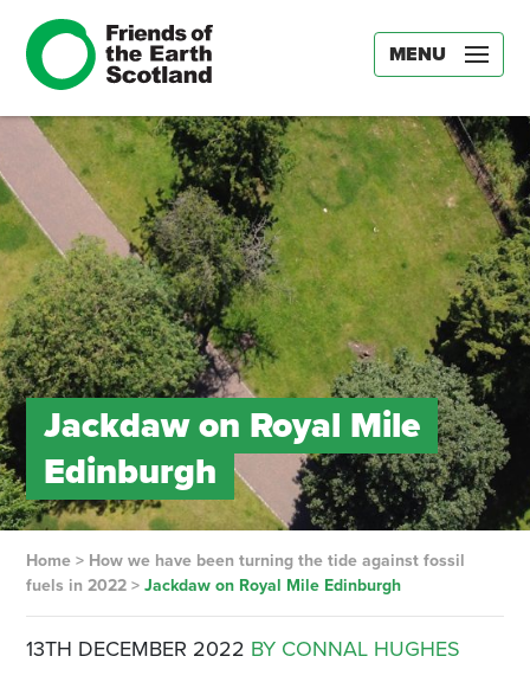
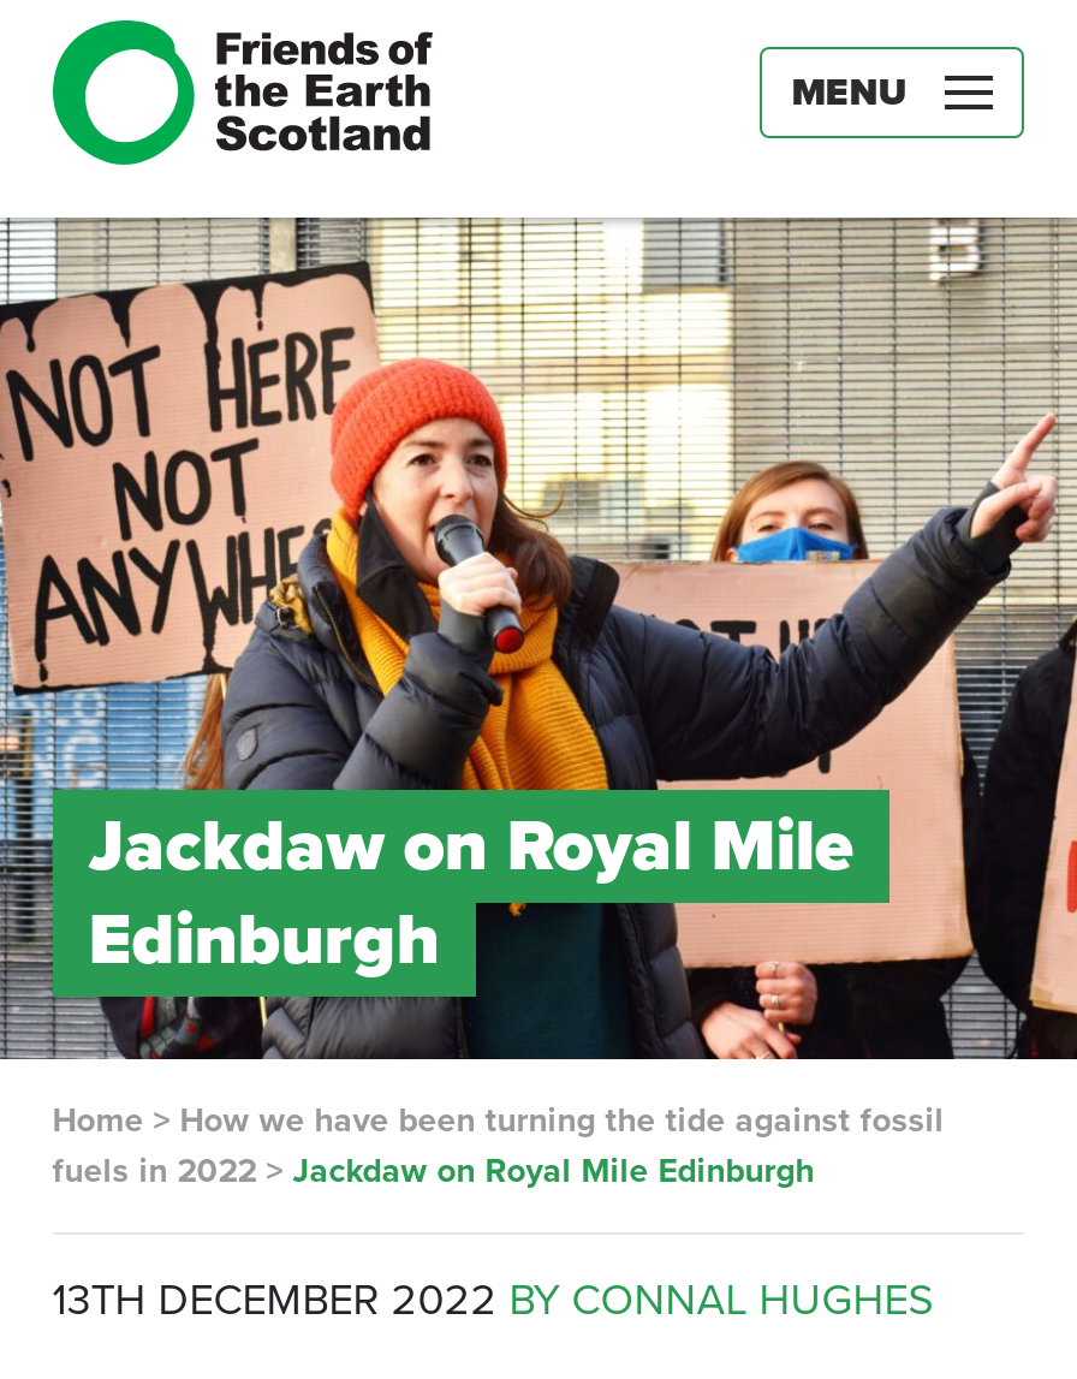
- [image]
+ [image]
